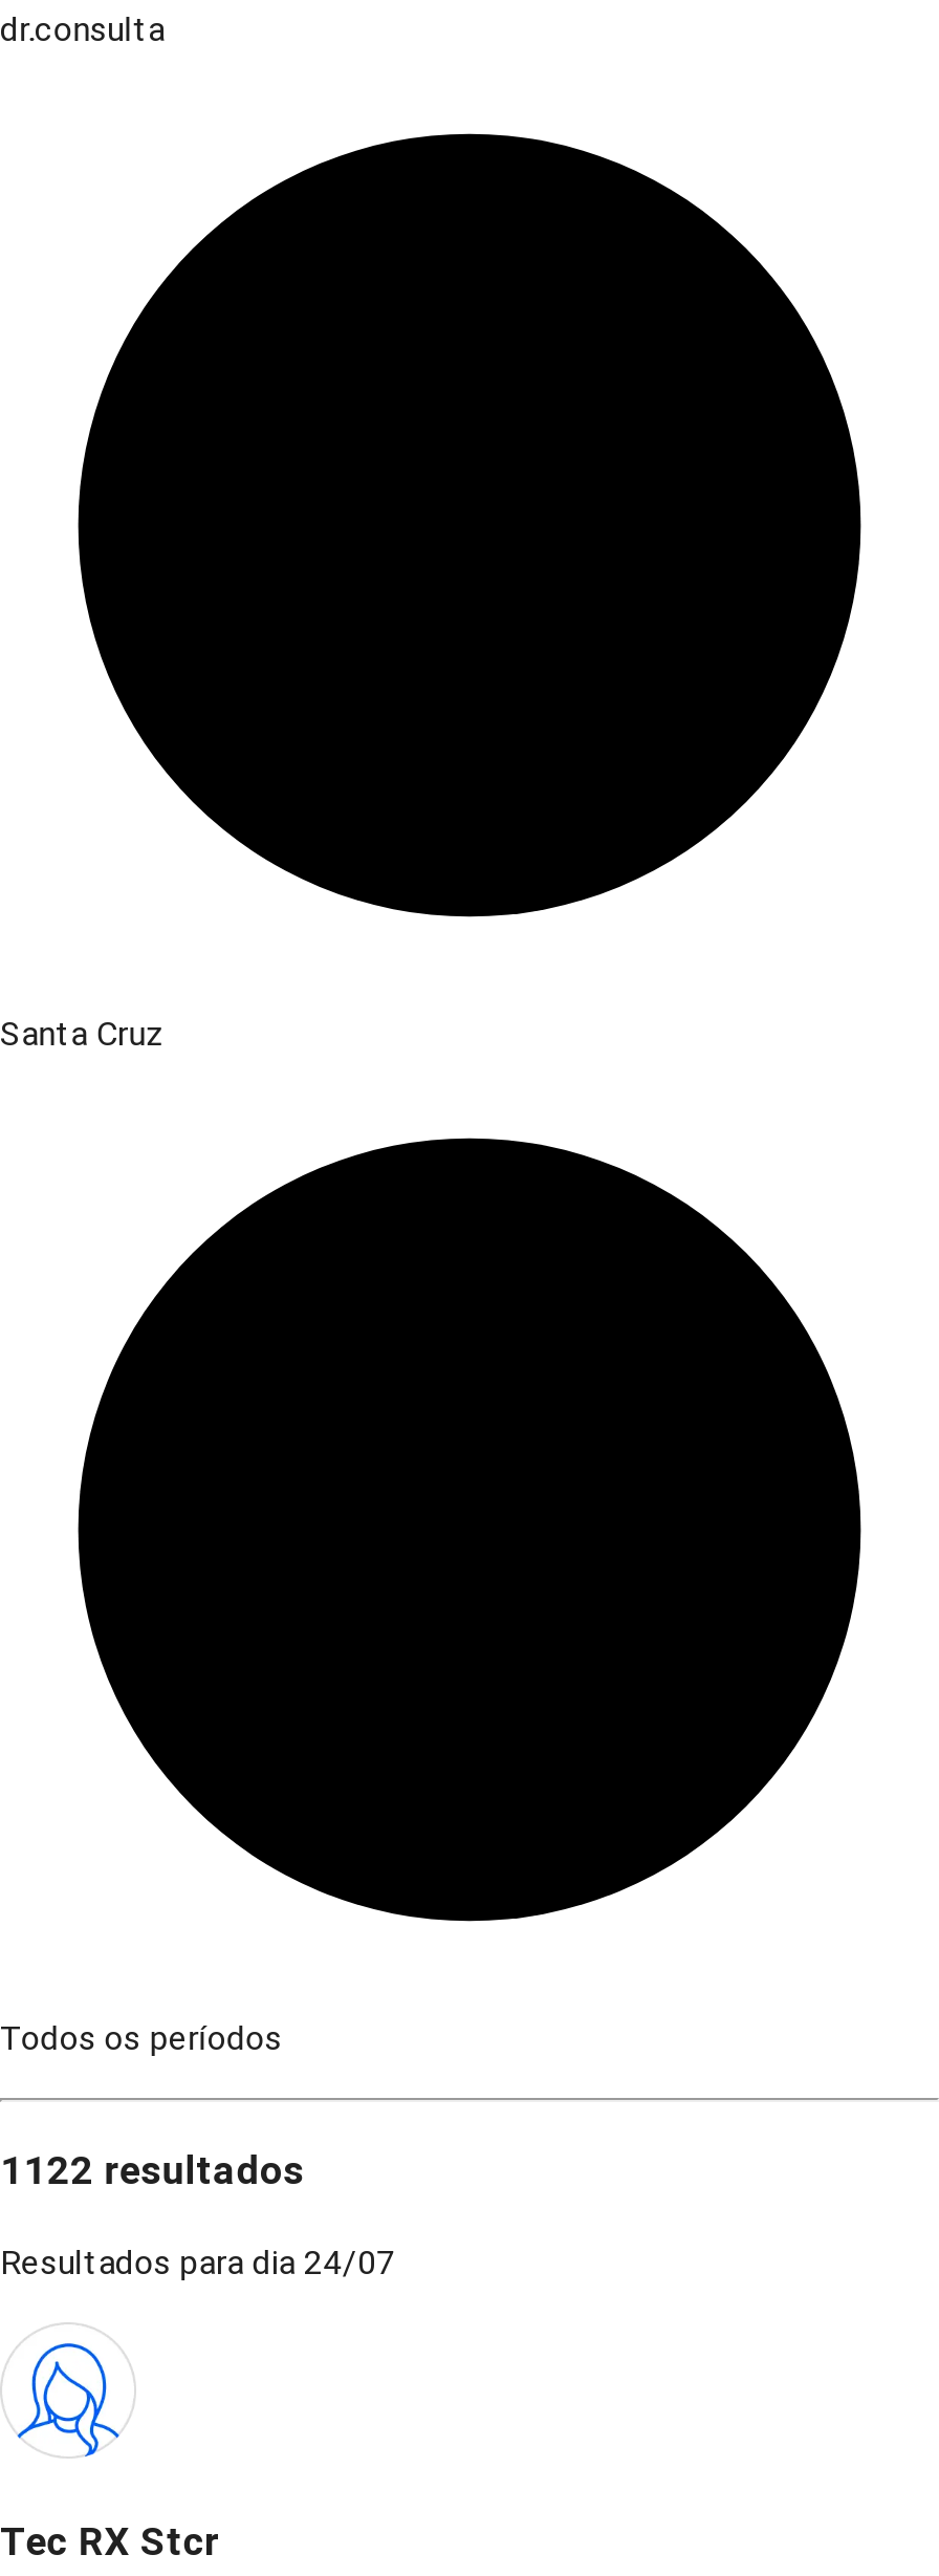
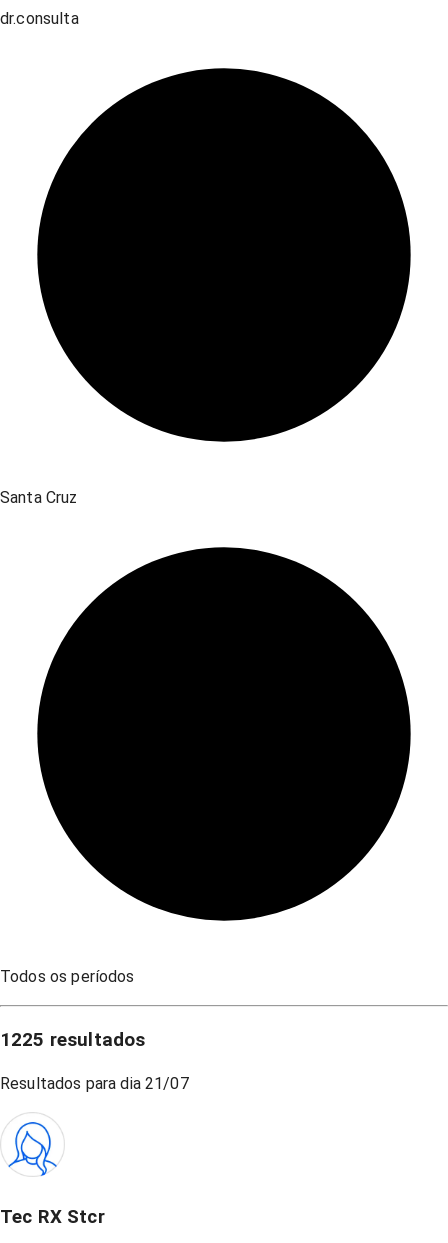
- 1122 resultados
+ 1225 resultados

- Resultados para dia 24/07
+ Resultados para dia 21/07
